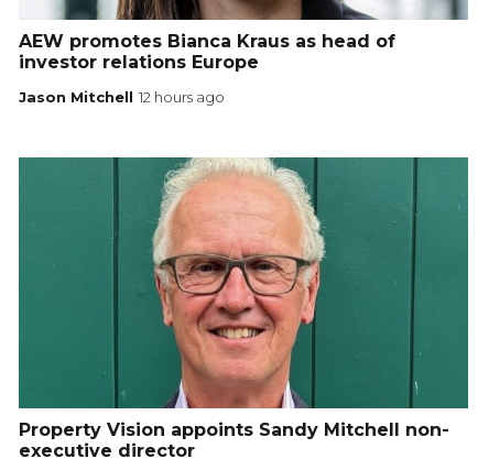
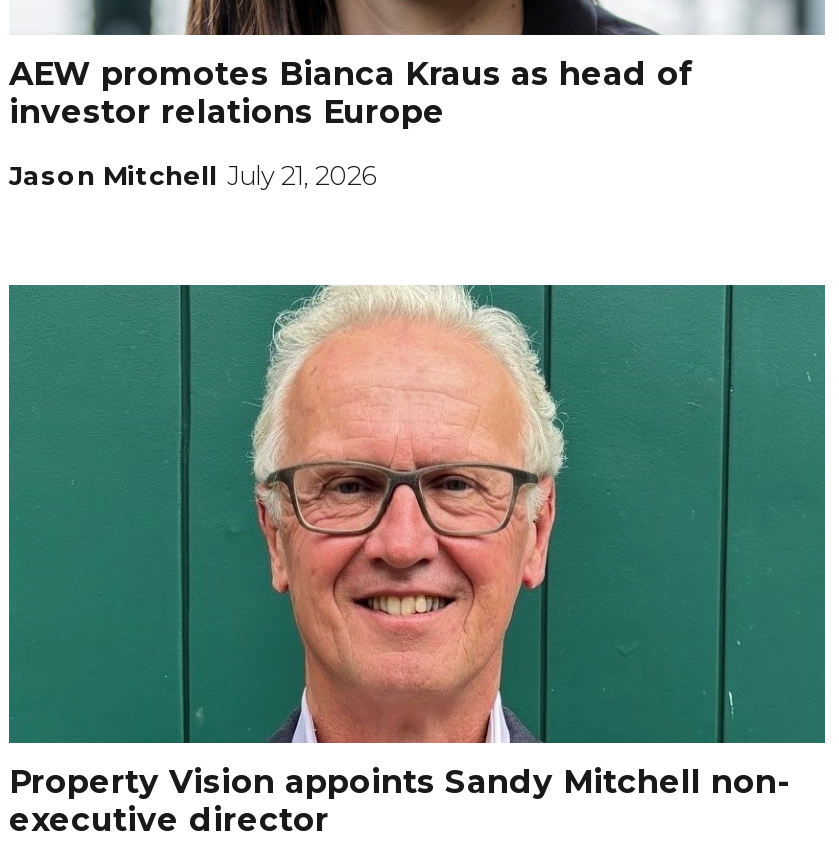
- Jason Mitchell 12 hours ago
+ Jason Mitchell July 21, 2026
